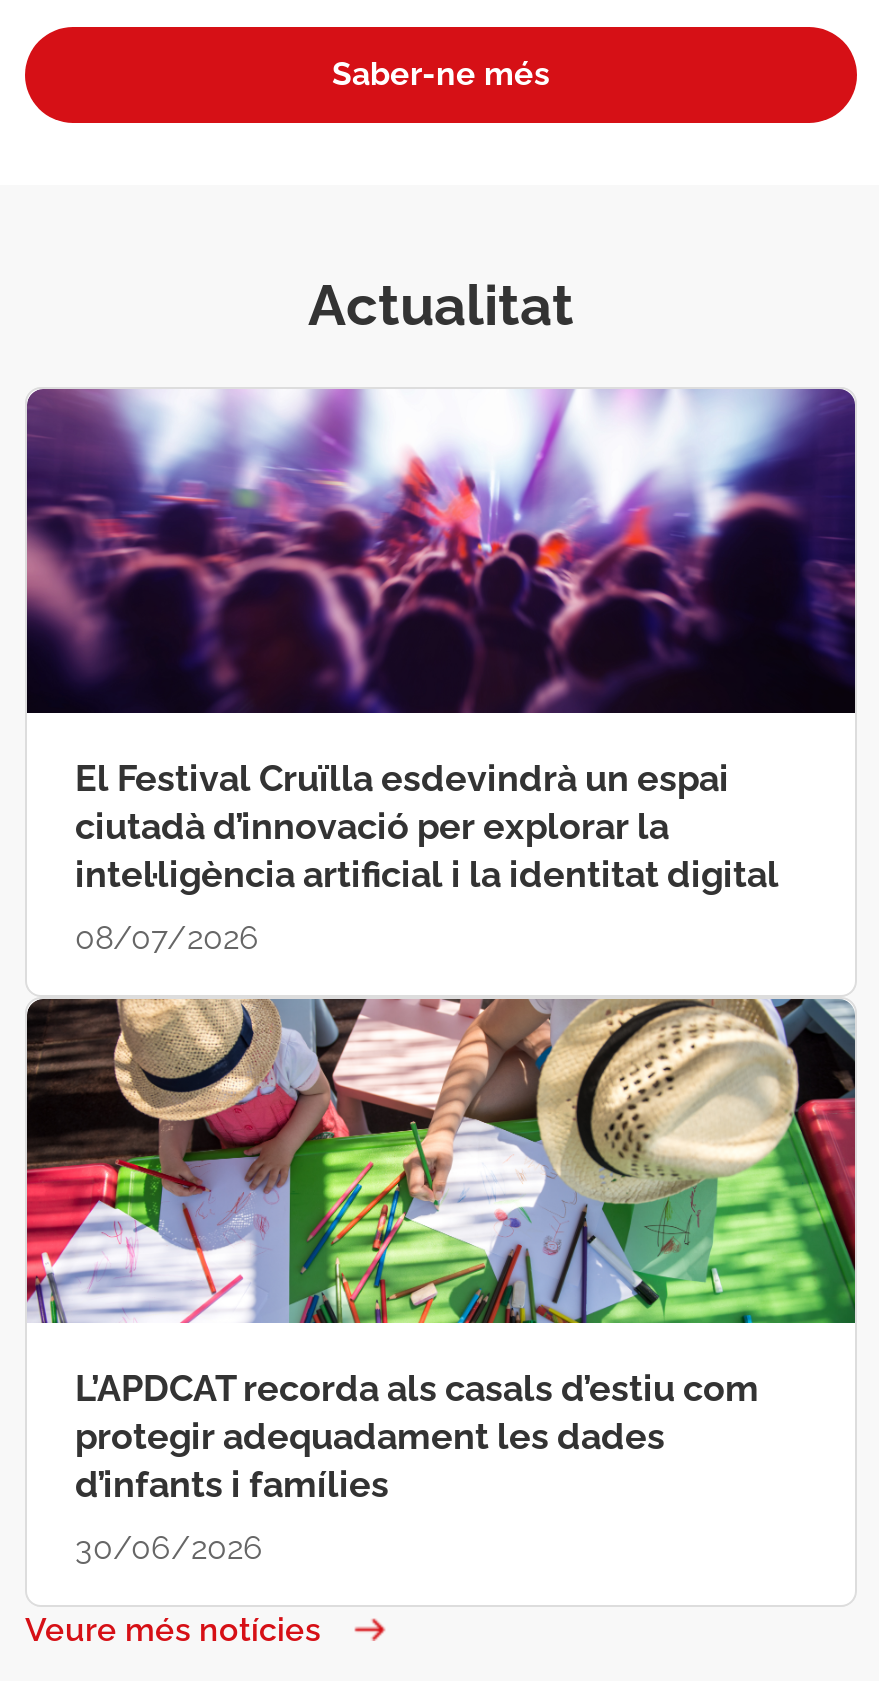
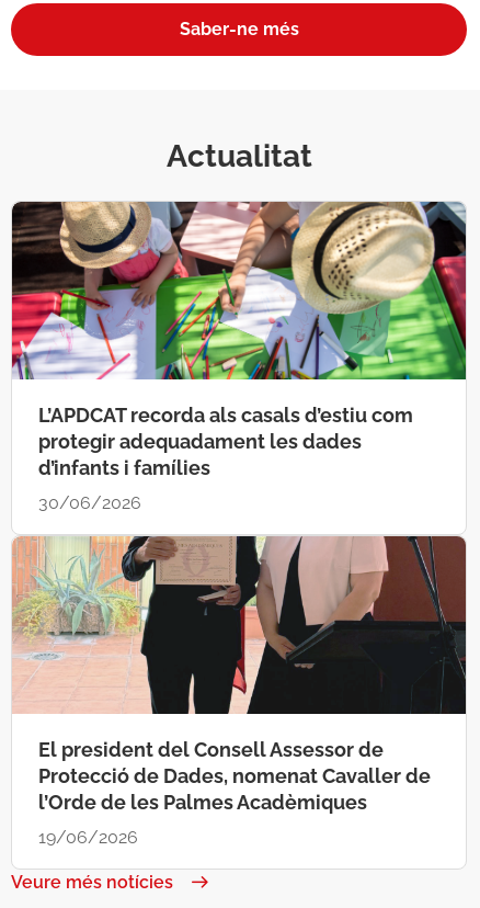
- [image]
- El Festival Cruïlla esdevindrà un espai
- ciutadà d’innovació per explorar la
- intel·ligència artificial i la identitat digital
- 08/07/2026

moved up: [image] | L’APDCAT recorda als casals d’estiu com | protegir adequadament les dades | d’infants i famílies | 30/06/2026

+ [image]
+ El president del Consell Assessor de
+ Protecció de Dades, nomenat Cavaller de
+ l’Orde de les Palmes Acadèmiques
+ 19/06/2026
